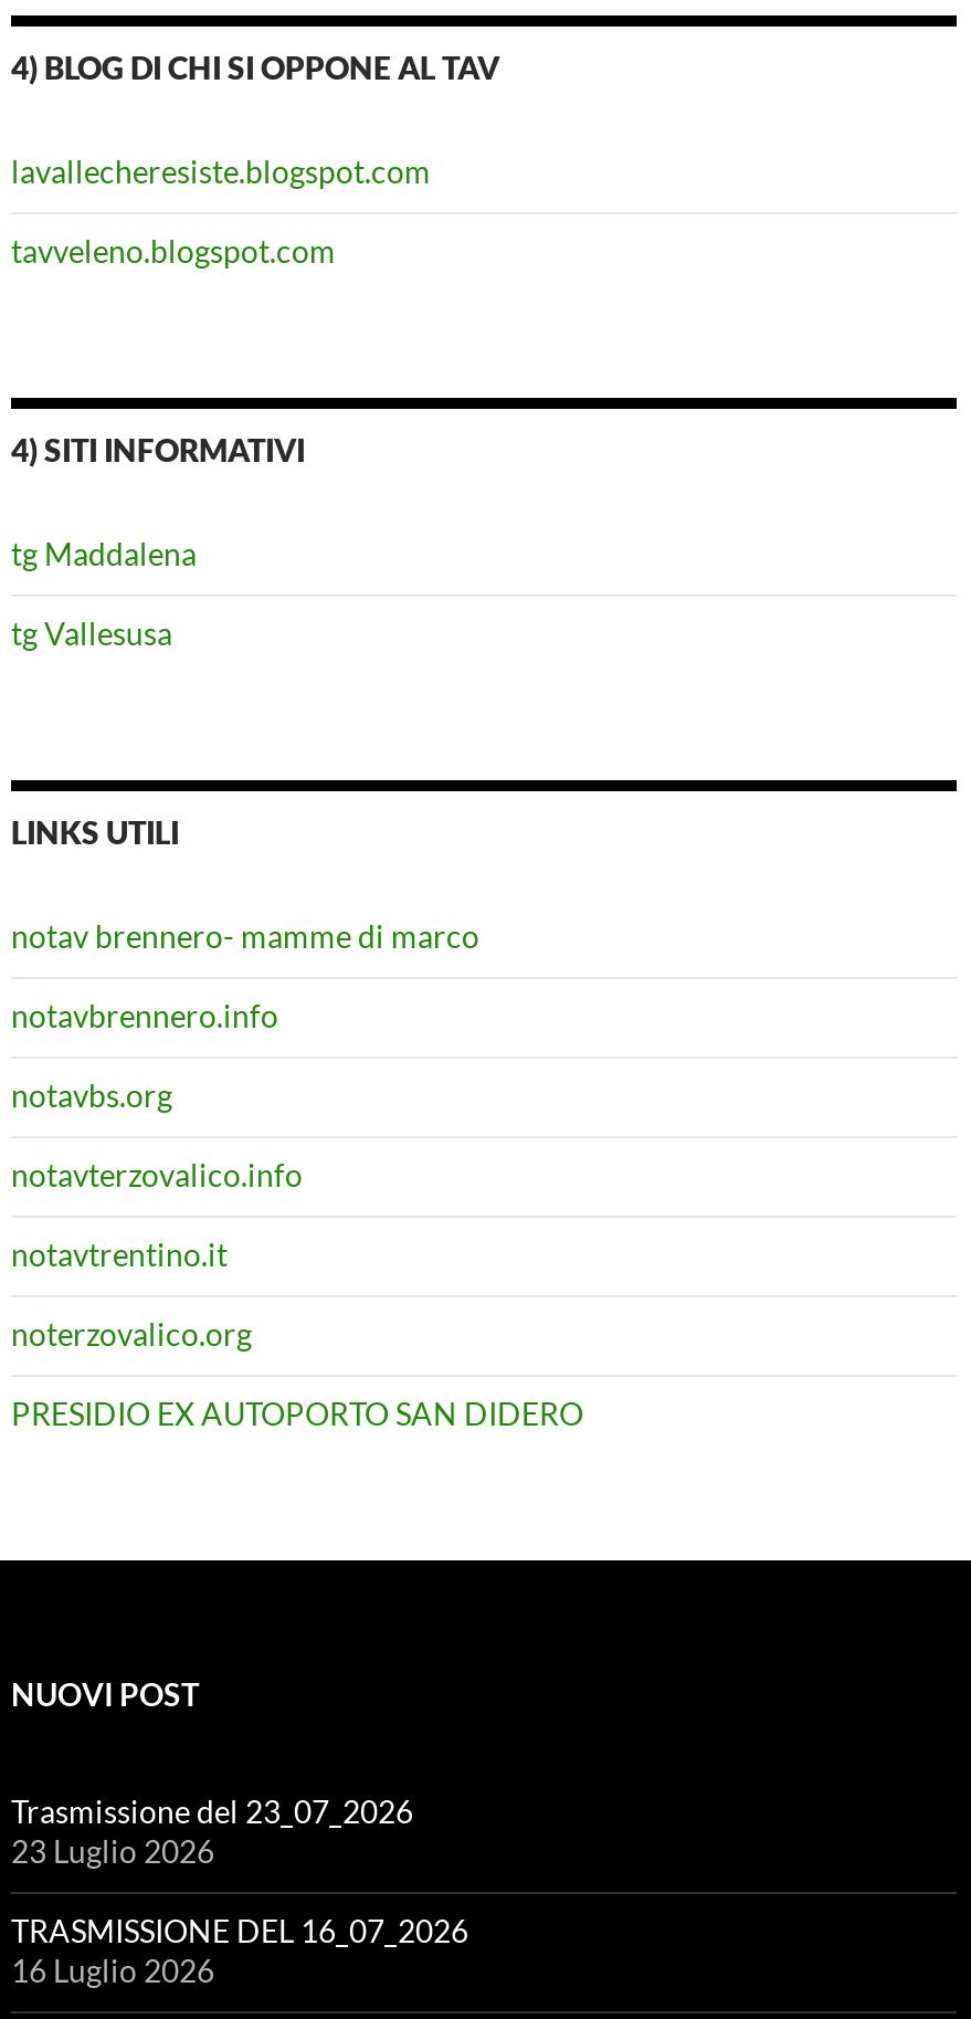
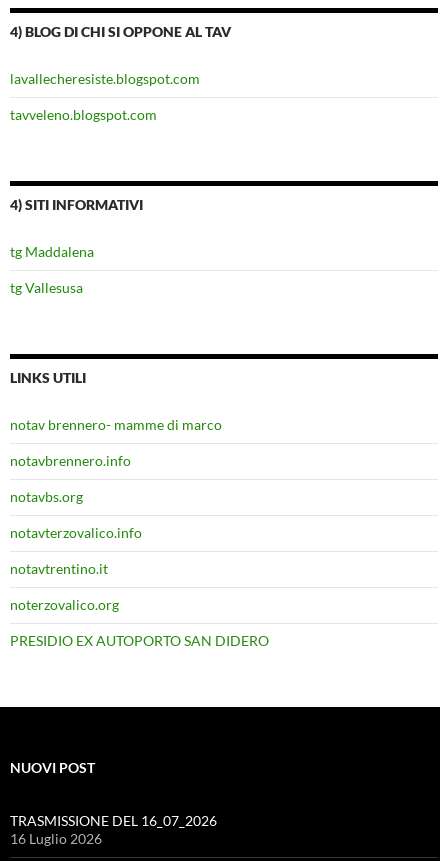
- Trasmissione del 23_07_2026
- 23 Luglio 2026
